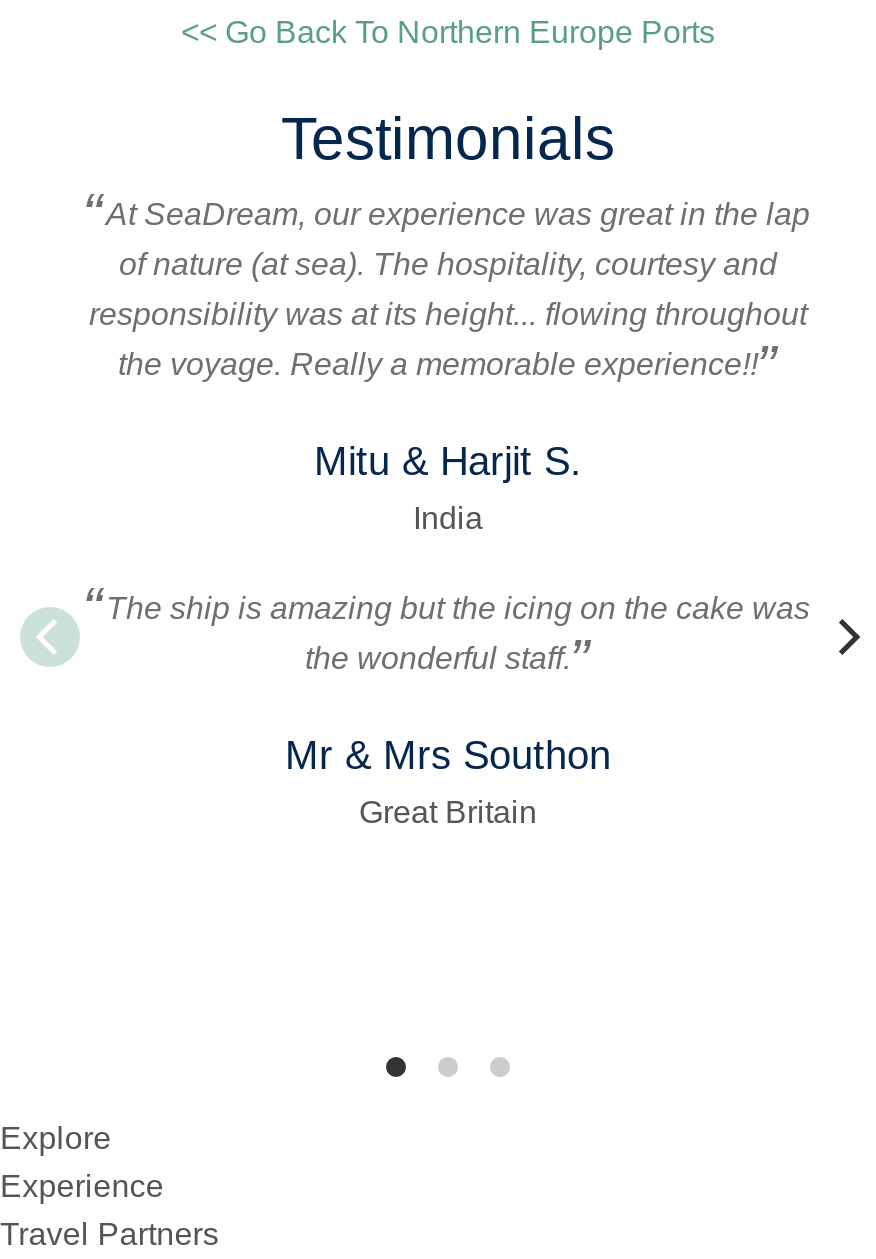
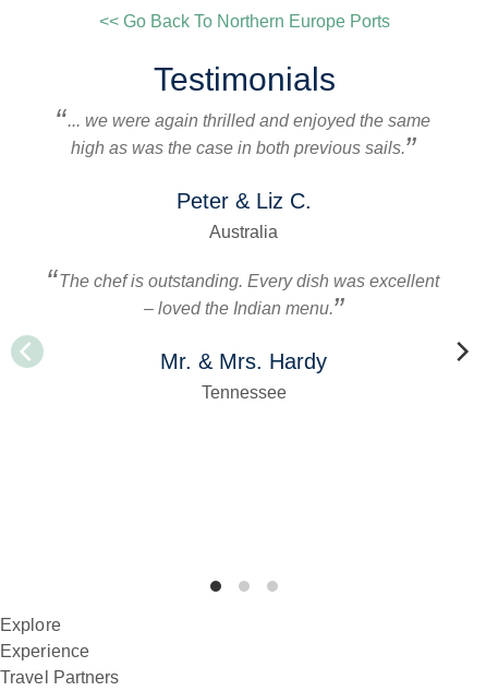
- At SeaDream, our experience was great in the lap
- of nature (at sea). The hospitality, courtesy and
- responsibility was at its height... flowing throughout
- the voyage. Really a memorable experience!!
- Mitu & Harjit S.
- India
- The ship is amazing but the icing on the cake was
- the wonderful staff.
- Mr & Mrs Southon
- Great Britain
+ ... we were again thrilled and enjoyed the same
+ high as was the case in both previous sails.
+ Peter & Liz C.
+ Australia
+ The chef is outstanding. Every dish was excellent
+ – loved the Indian menu.
+ Mr. & Mrs. Hardy
+ Tennessee
